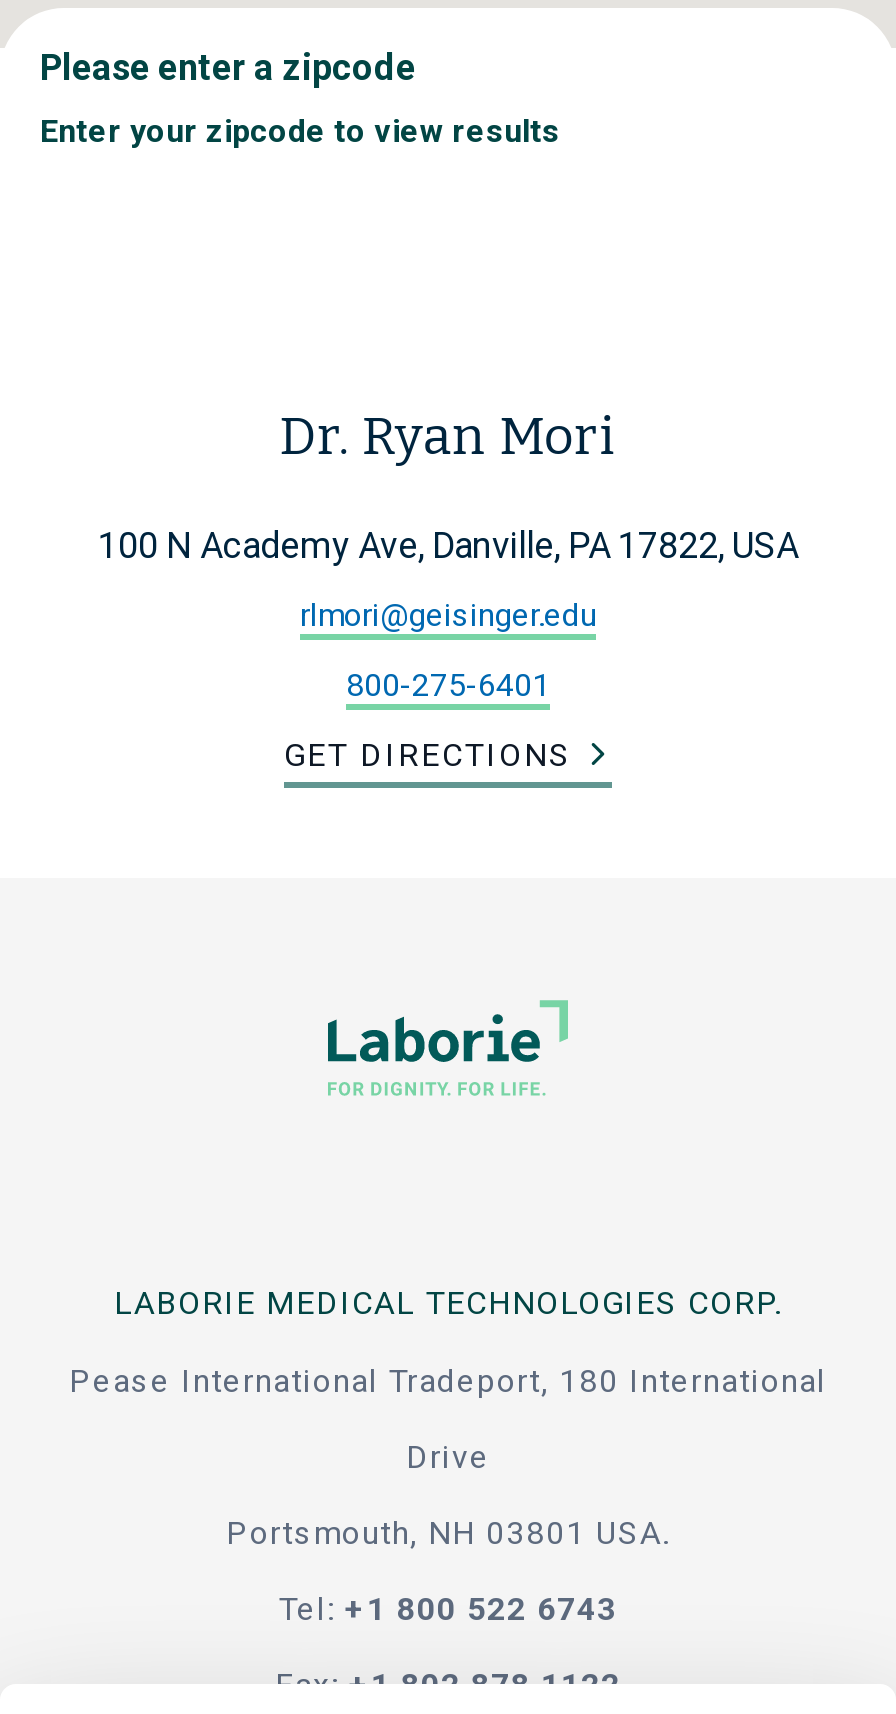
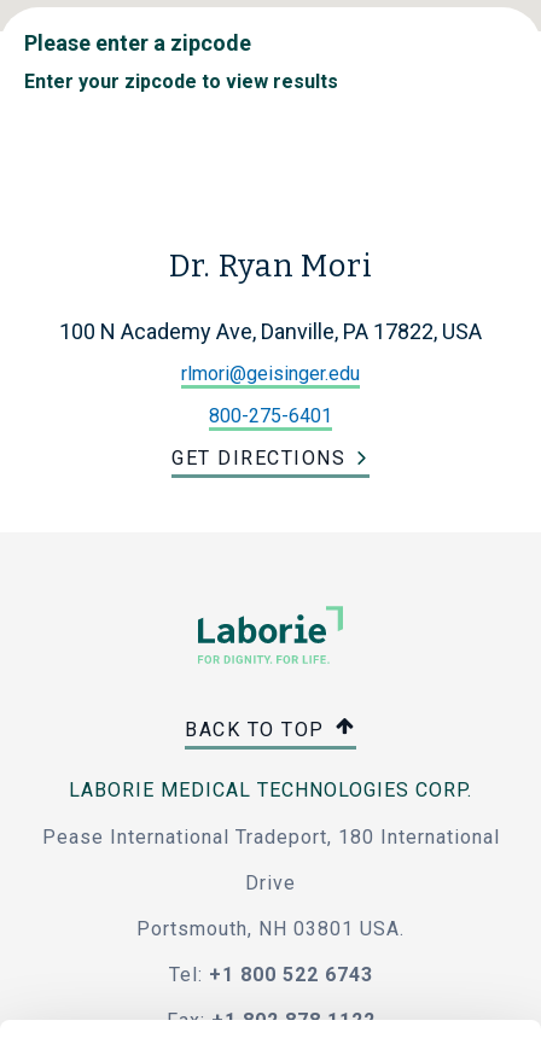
+ BACK TO TOP
